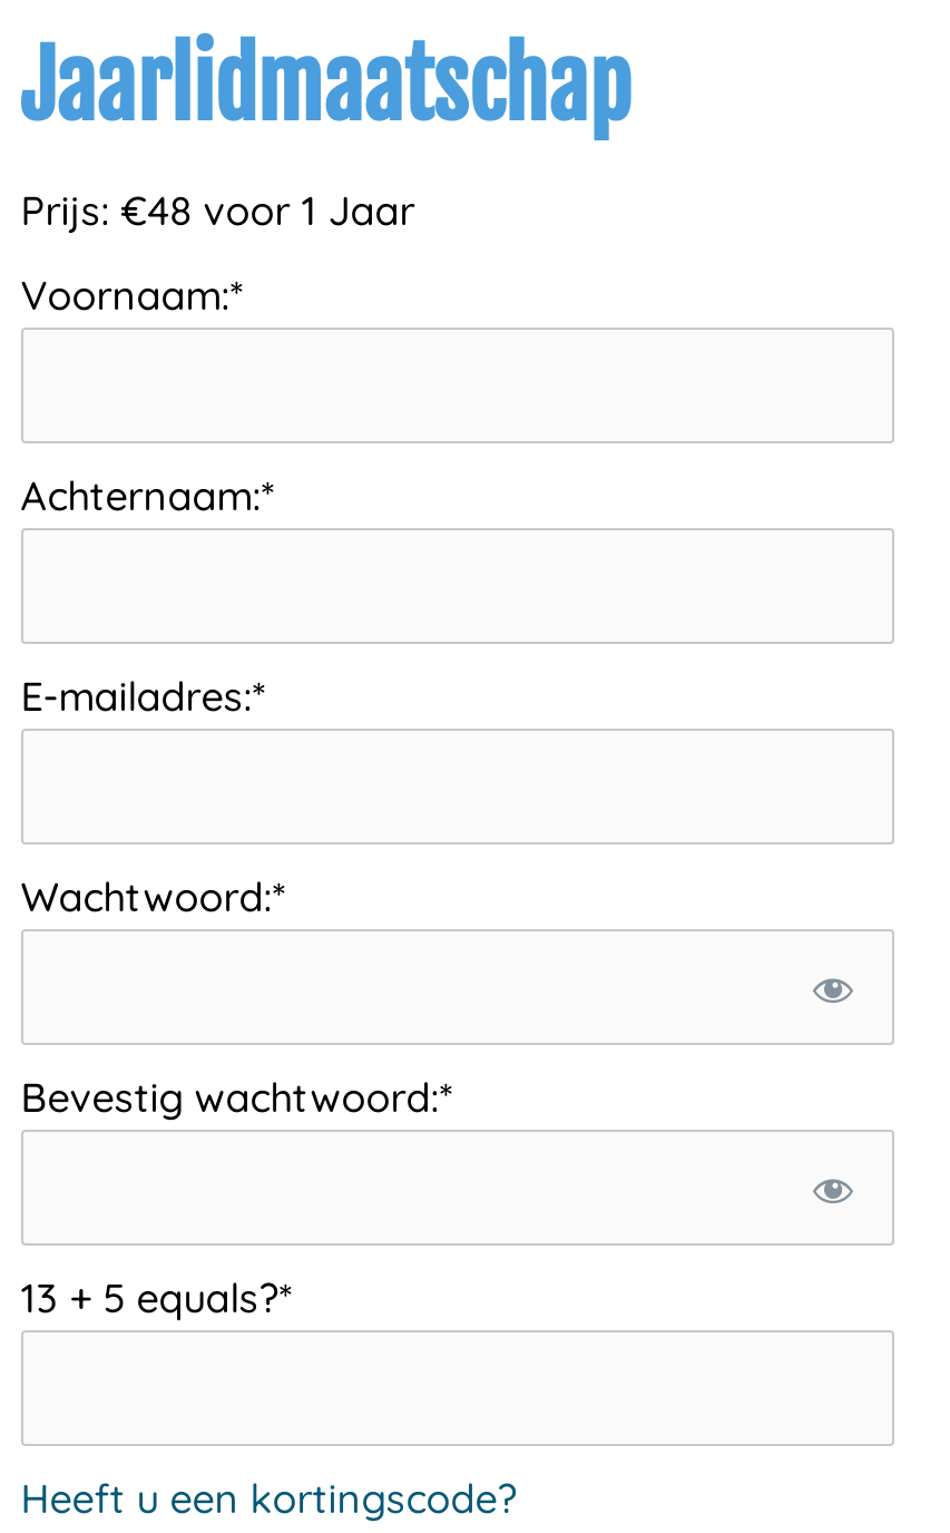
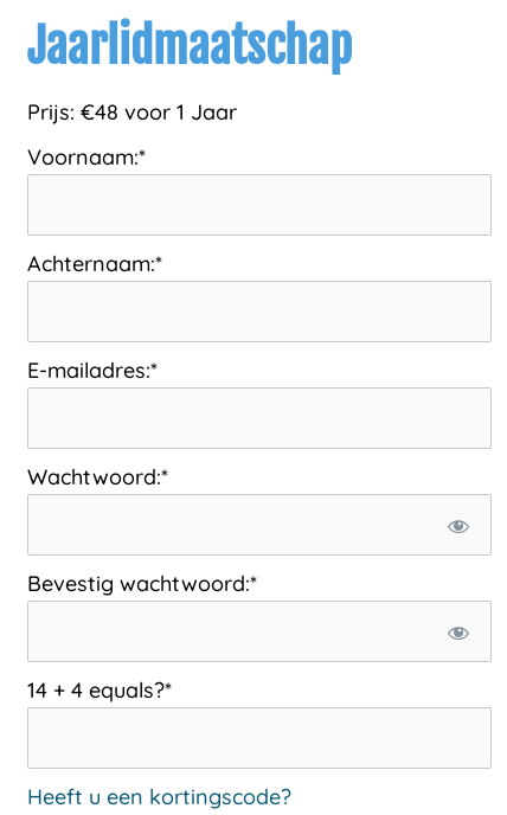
- 13 + 5 equals?*
+ 14 + 4 equals?*
